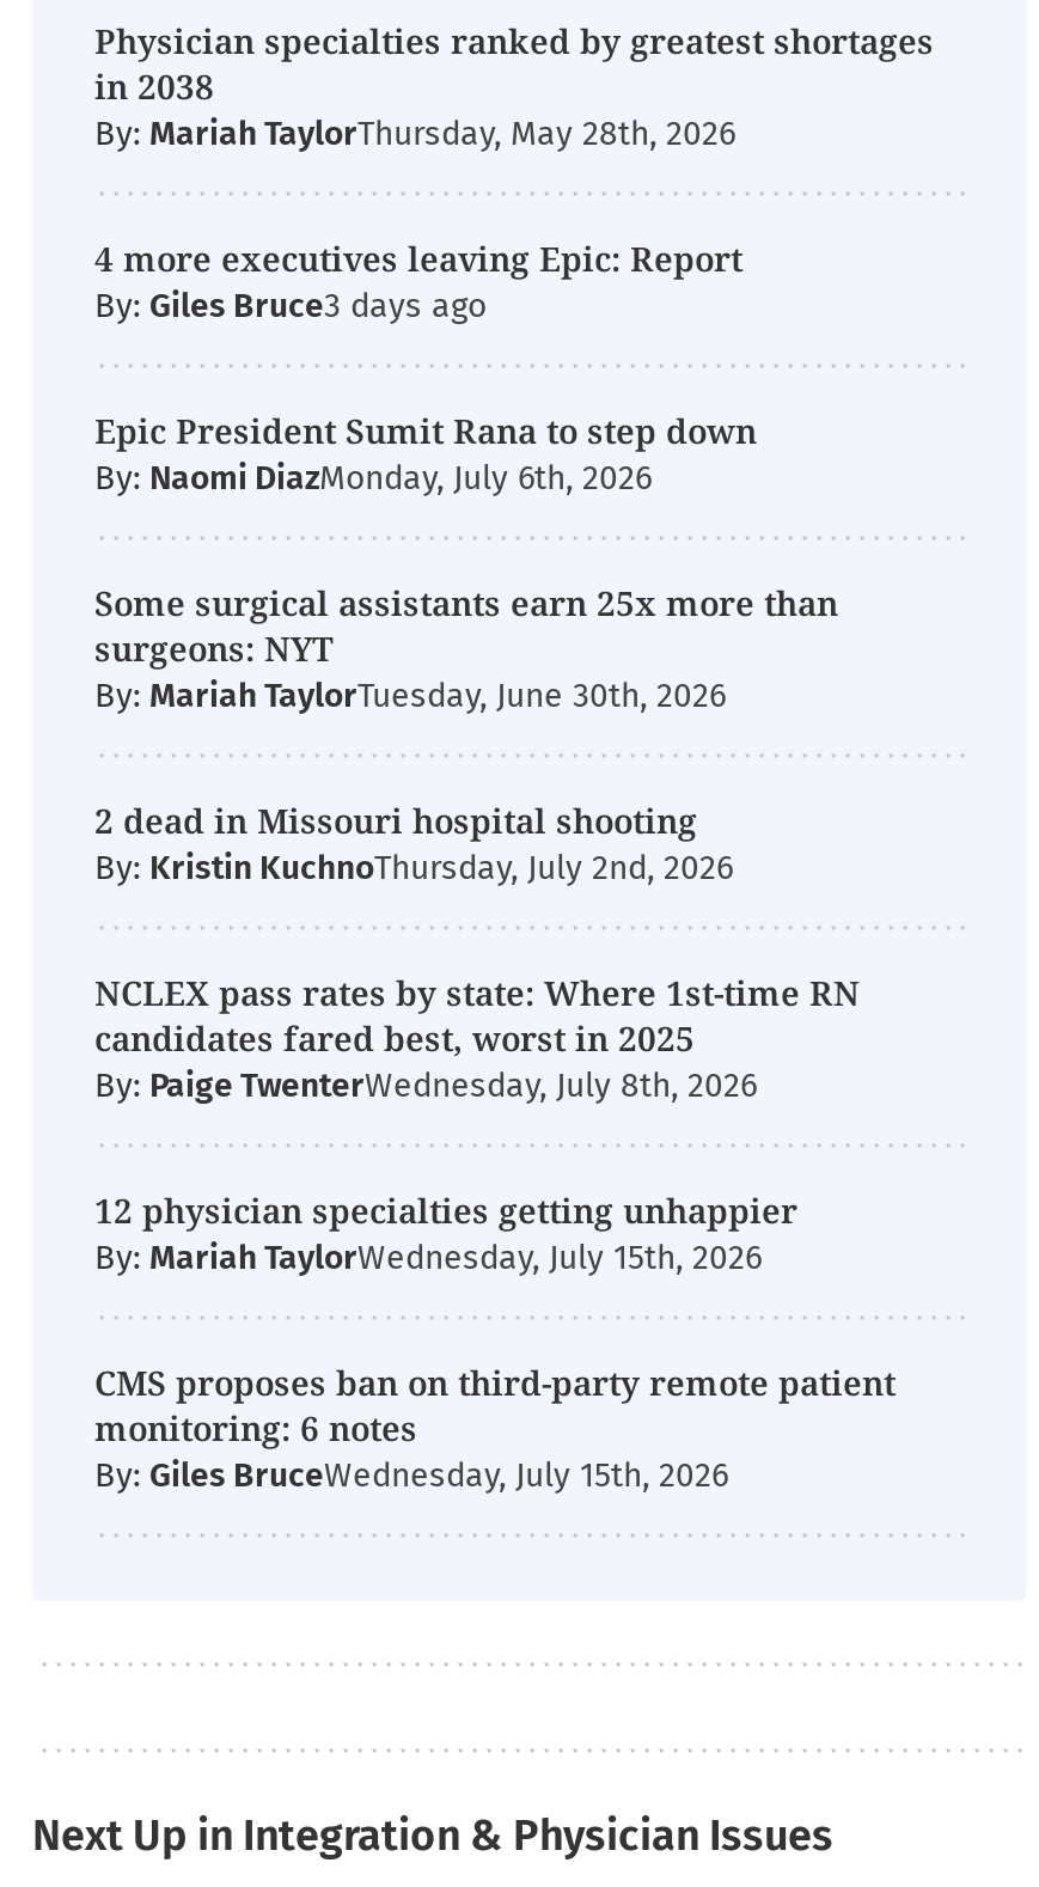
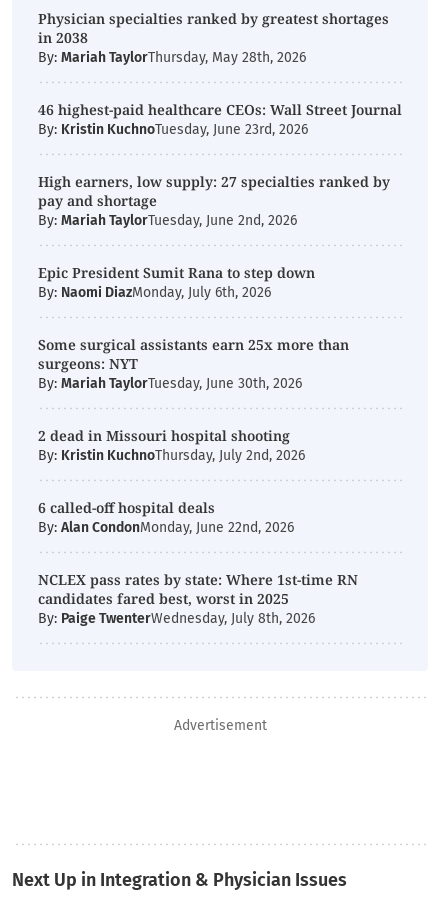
- 4 more executives leaving Epic: Report
- By: Giles Bruce
+ 46 highest-paid healthcare CEOs: Wall Street Journal
+ By: Kristin KuchnoTuesday, June 23rd, 2026
+ High earners, low supply: 27 specialties ranked by
+ pay and shortage
+ By: Mariah TaylorTuesday, June 2nd, 2026

+ 6 called-off hospital deals
+ By: Alan CondonMonday, June 22nd, 2026

moved down: NCLEX pass rates by state: Where 1st-time RN | candidates fared best, worst in 2025 | By: Paige TwenterWednesday, July 8th, 2026

- 12 physician specialties getting unhappier
- By: Mariah TaylorWednesday, July 15th, 2026
- CMS proposes ban on third-party remote patient
- monitoring: 6 notes
- By: Giles BruceWednesday, July 15th, 2026
+ Advertisement
